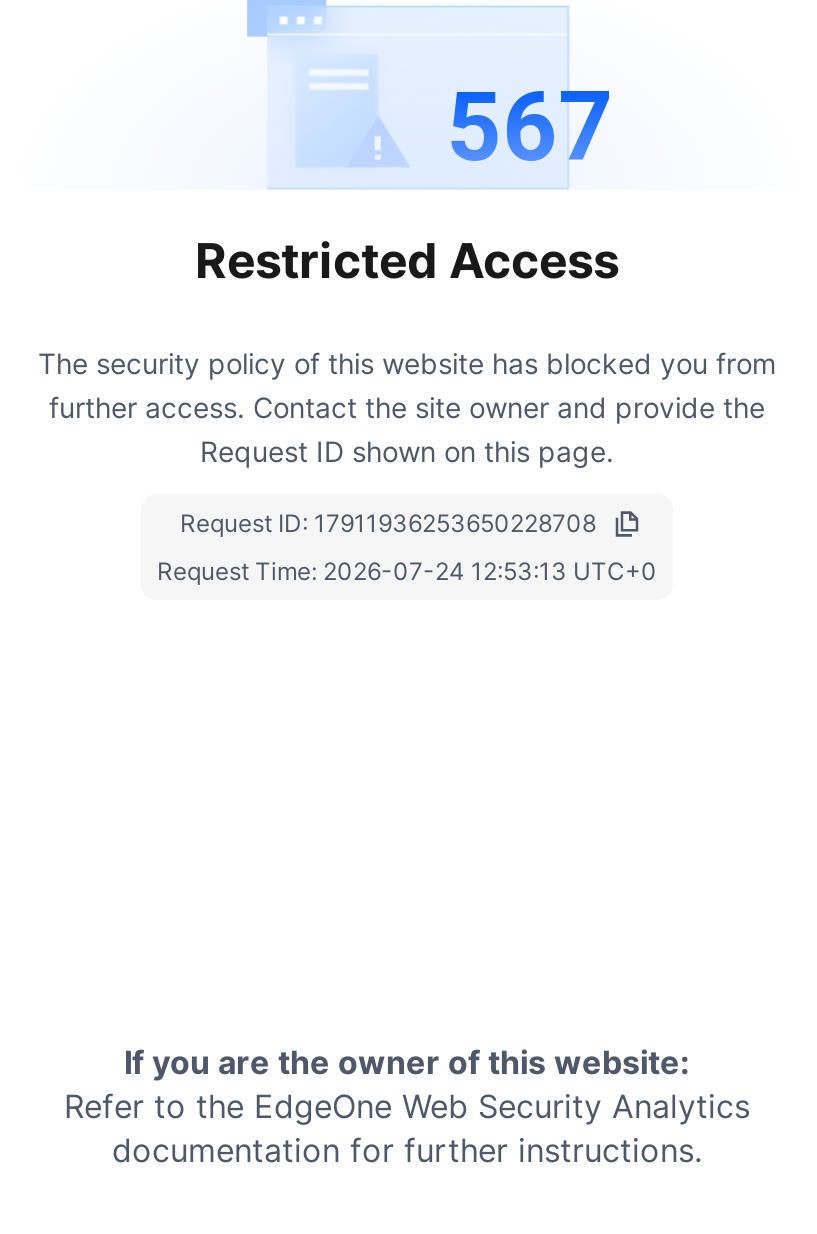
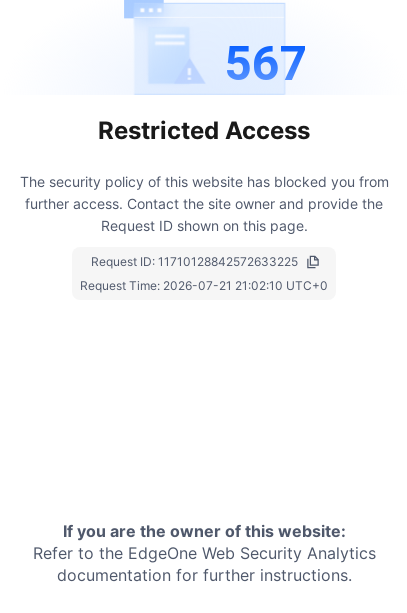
- Request ID: 17911936253650228708
+ Request ID: 11710128842572633225

- Request Time: 2026-07-24 12:53:13 UTC+0
+ Request Time: 2026-07-21 21:02:10 UTC+0
